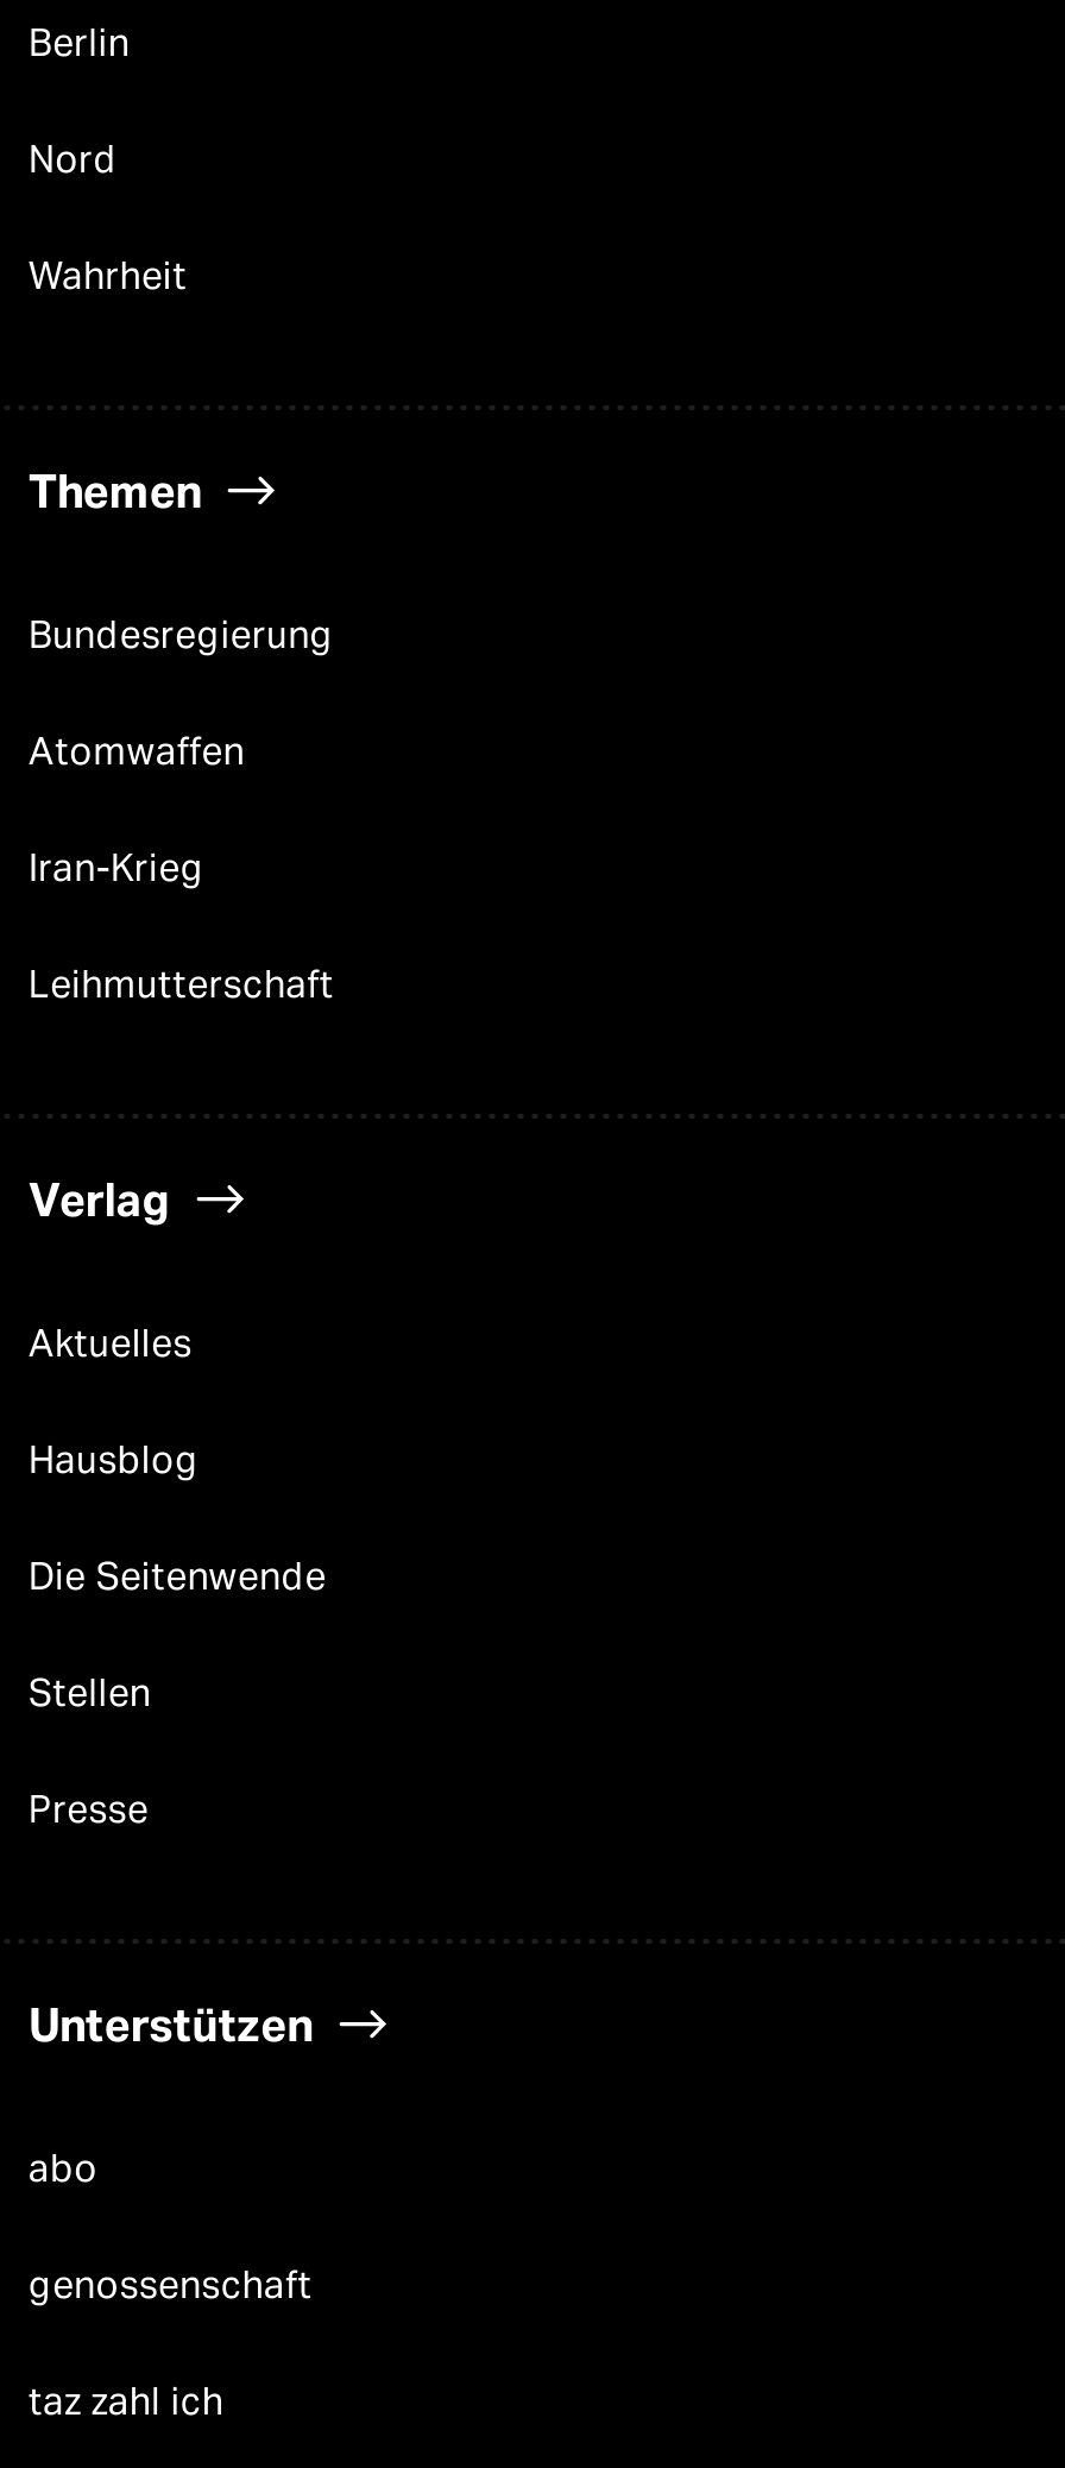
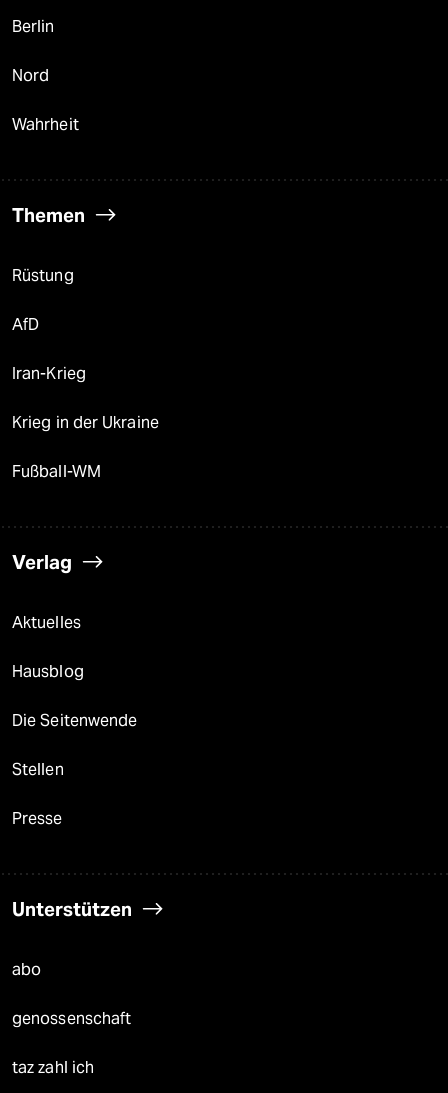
- Bundesregierung
+ Rüstung

- Atomwaffen
+ AfD

- Leihmutterschaft
+ Krieg in der Ukraine
+ Fußball-WM
